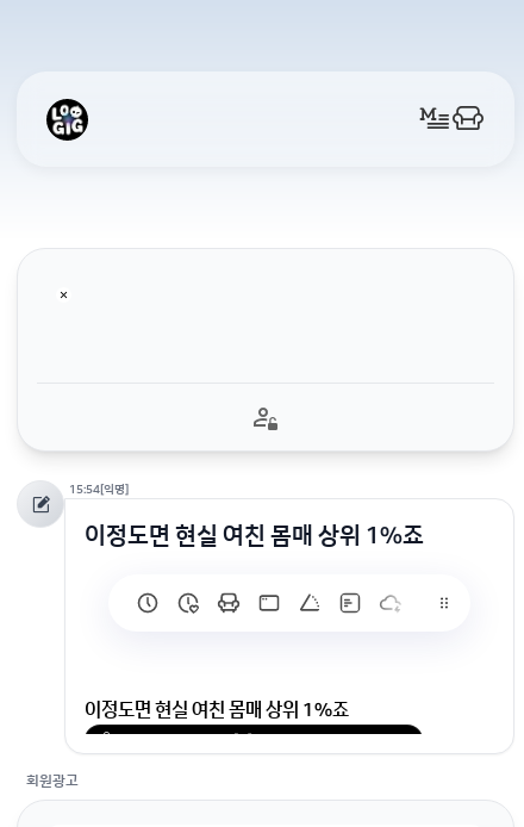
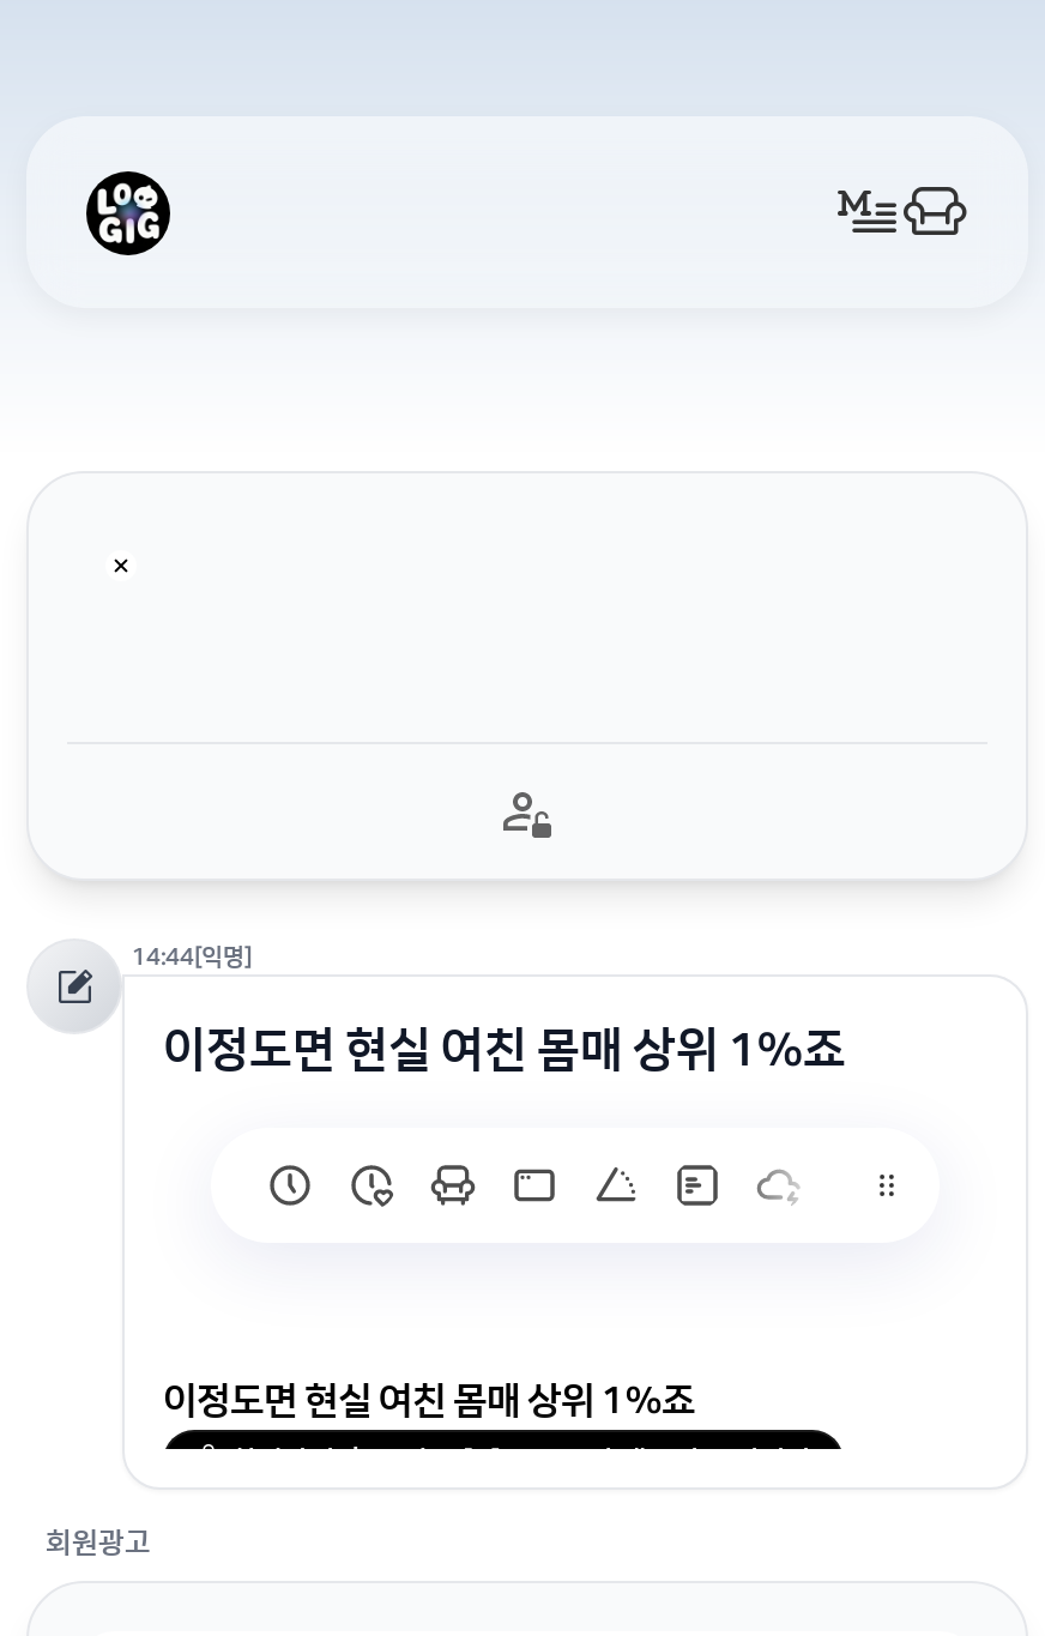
- 15:54[익명]
+ 14:44[익명]
